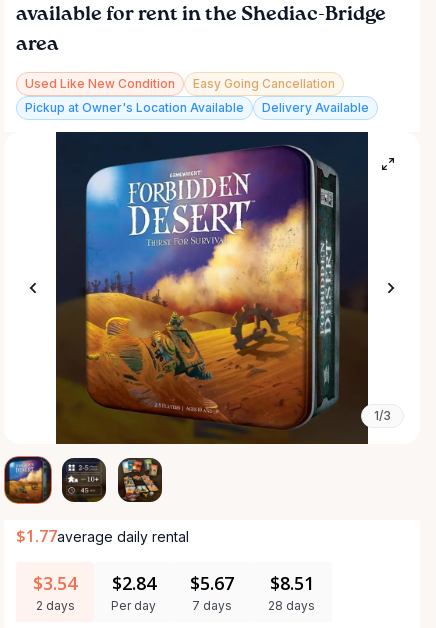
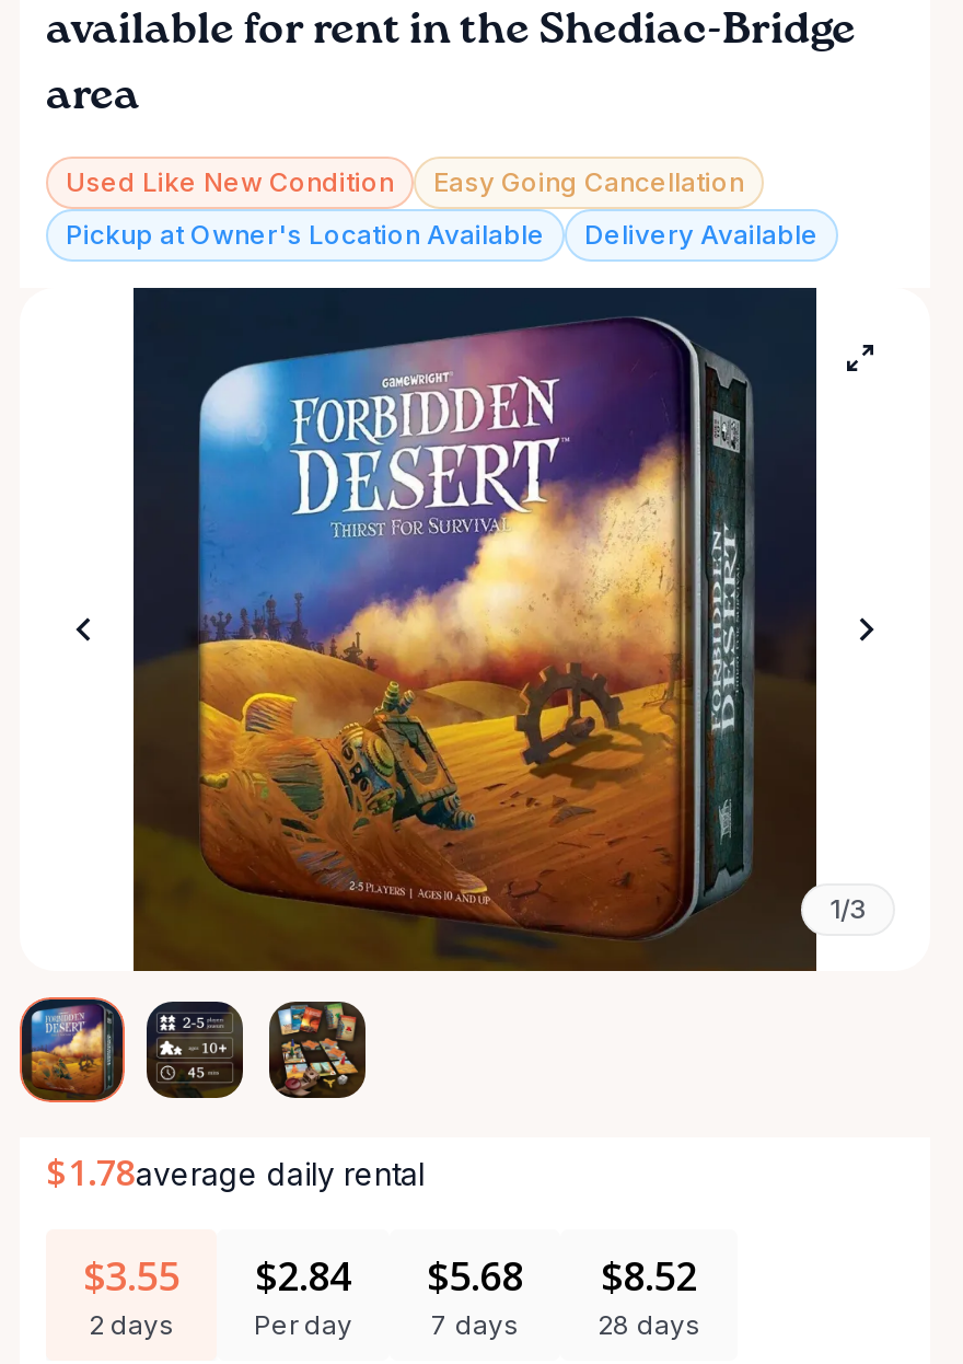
- $1.77average daily rental
+ $1.78average daily rental

- $3.54
+ $3.55

- $5.67
+ $5.68

- $8.51
+ $8.52
